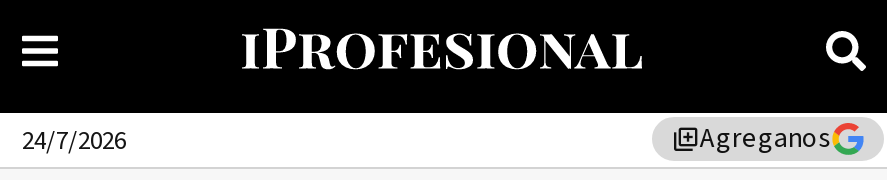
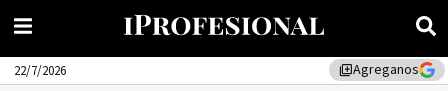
- 24/7/2026
+ 22/7/2026
